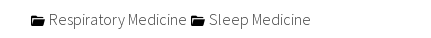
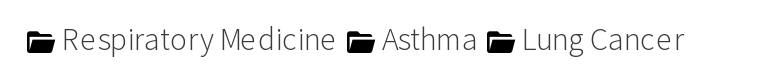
- Sleep Medicine
+ Asthma
+ Lung Cancer
